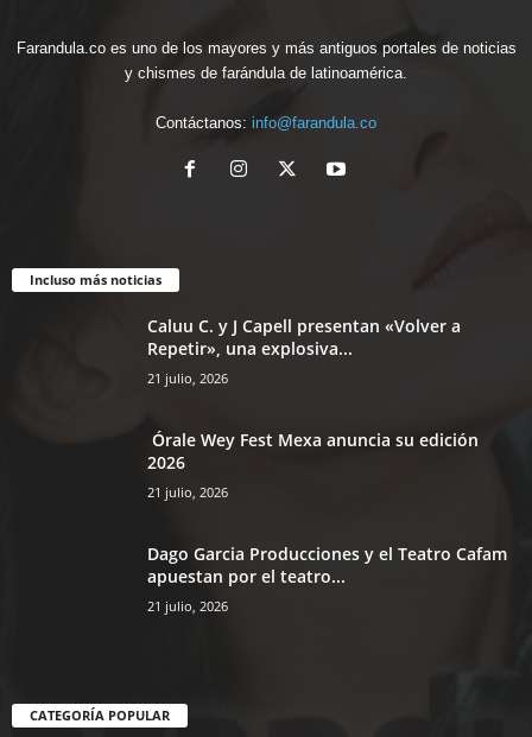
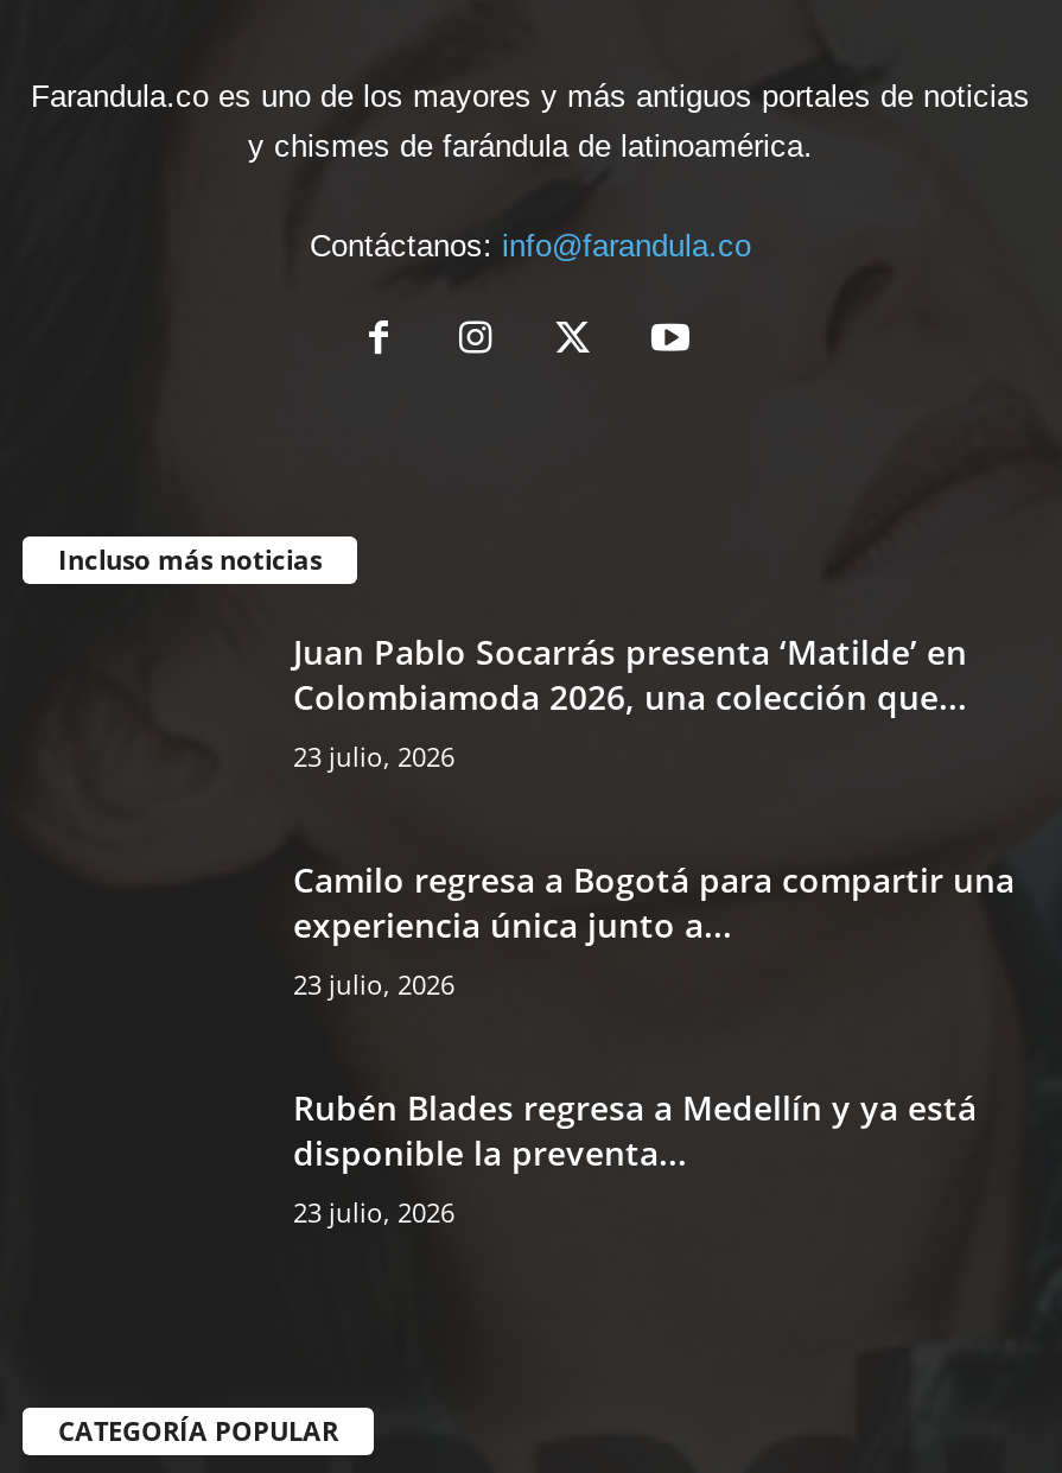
- Caluu C. y J Capell presentan «Volver a
- Repetir», una explosiva...
- 21 julio, 2026
+ Juan Pablo Socarrás presenta ‘Matilde’ en
+ Colombiamoda 2026, una colección que...
+ 23 julio, 2026

- Órale Wey Fest Mexa anuncia su edición
- 2026
- 21 julio, 2026
+ Camilo regresa a Bogotá para compartir una
+ experiencia única junto a...
+ 23 julio, 2026

- Dago Garcia Producciones y el Teatro Cafam
- apuestan por el teatro...
- 21 julio, 2026
+ Rubén Blades regresa a Medellín y ya está
+ disponible la preventa...
+ 23 julio, 2026
